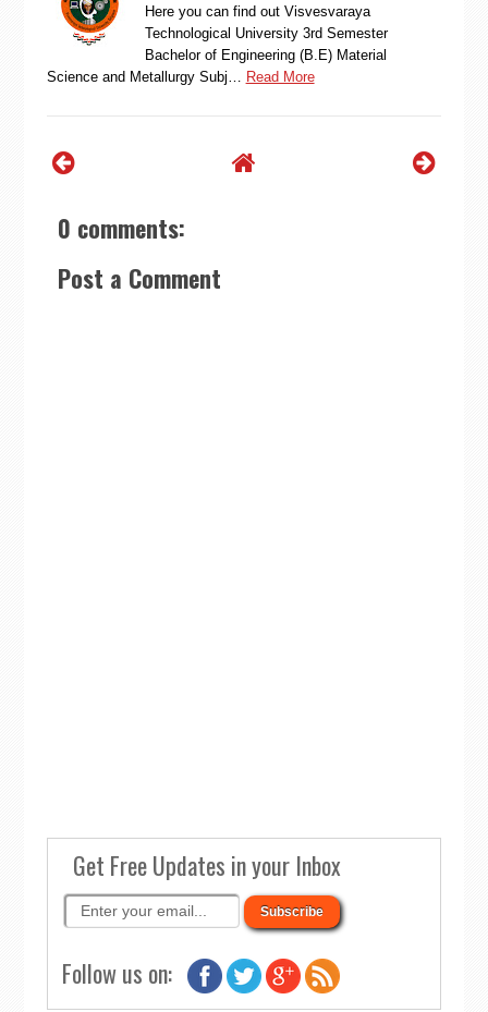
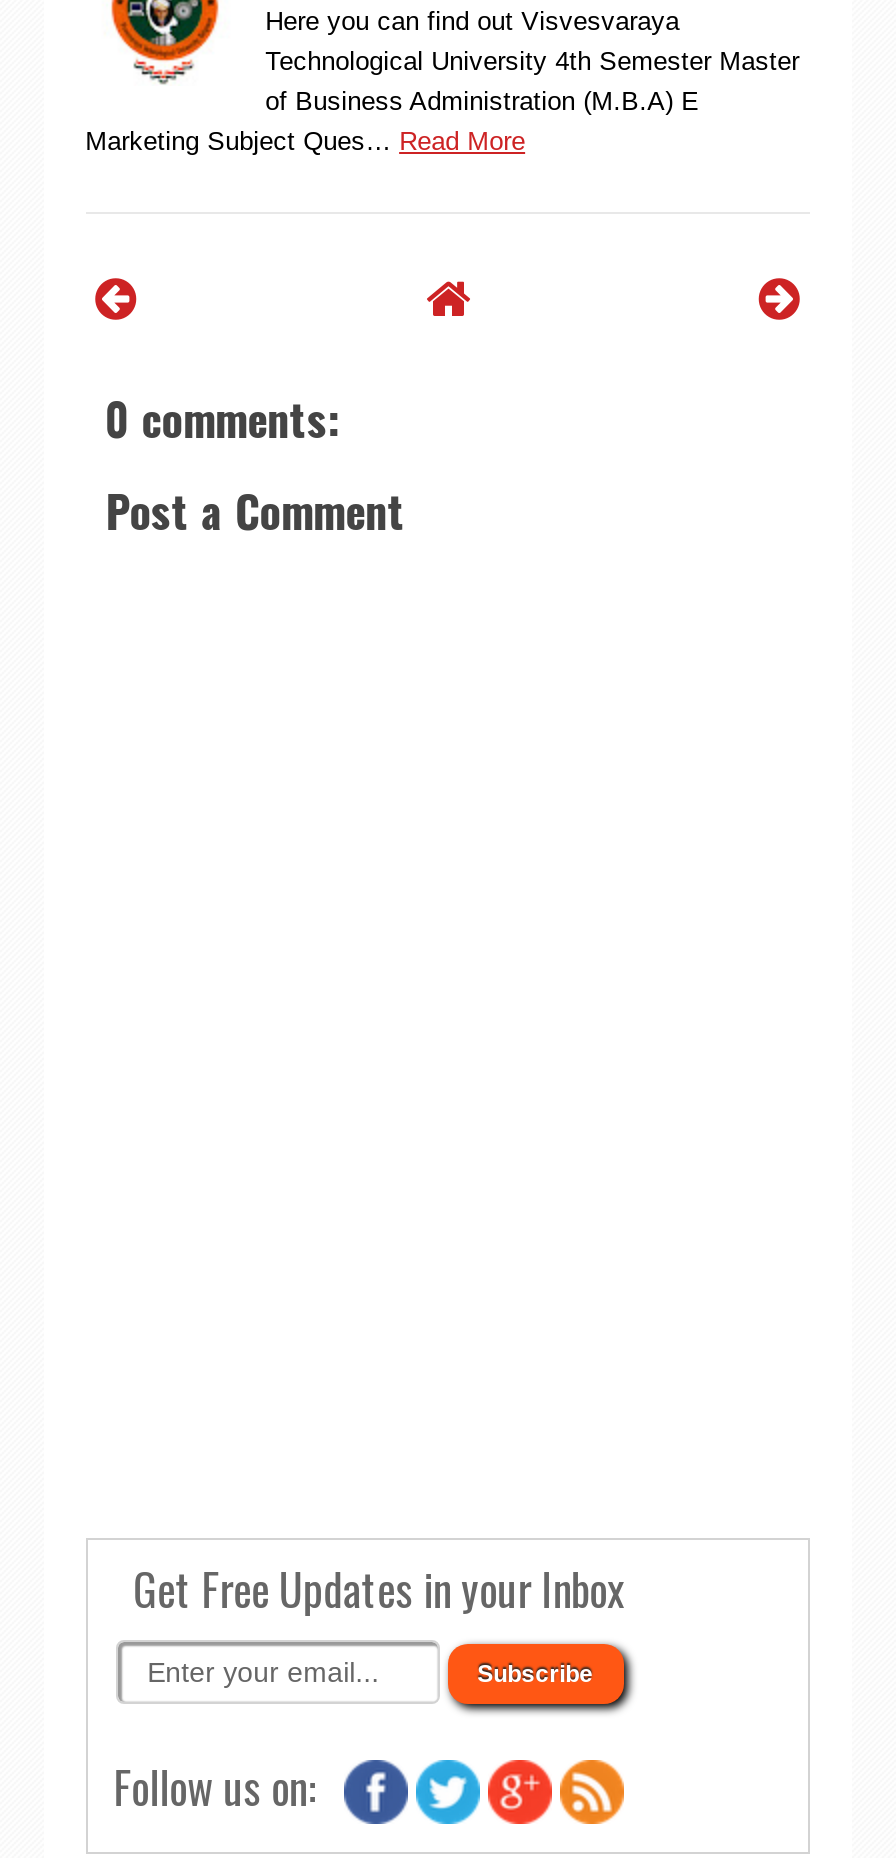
- Technological University 3rd Semester
- Bachelor of Engineering (B.E) Material
- Science and Metallurgy Subj… Read More
+ Technological University 4th Semester Master
+ of Business Administration (M.B.A) E
+ Marketing Subject Ques… Read More
